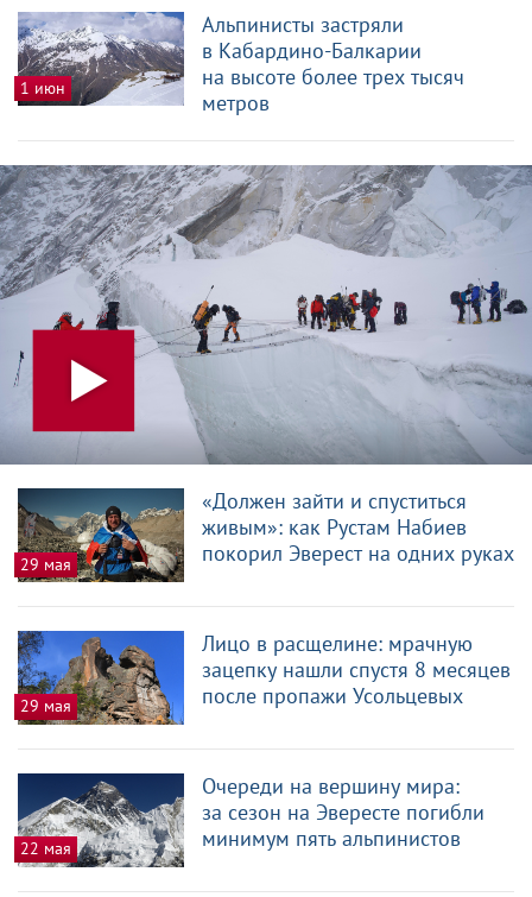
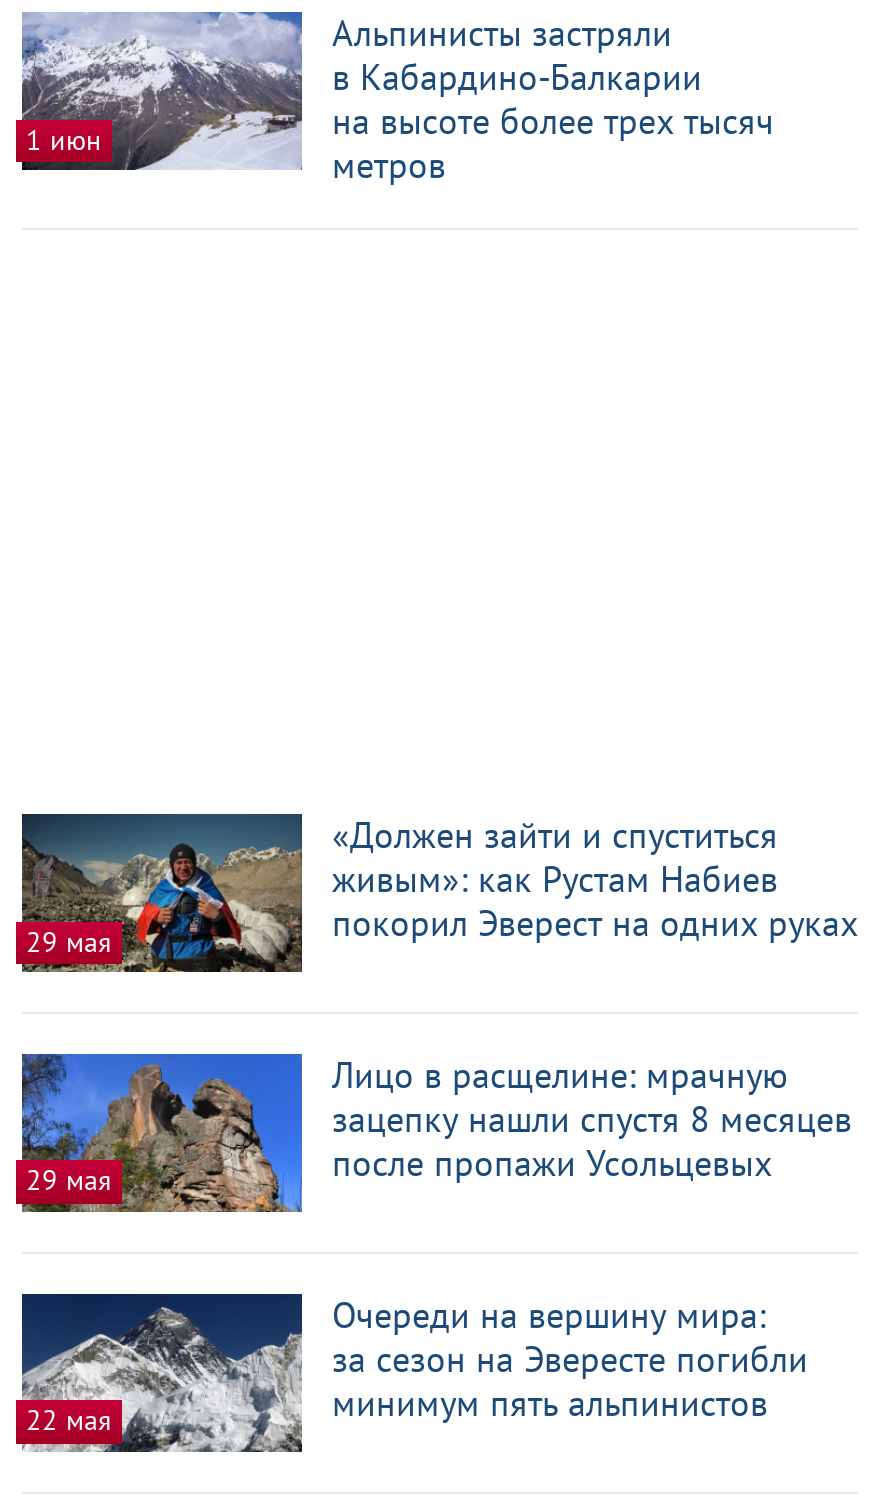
- [image]
